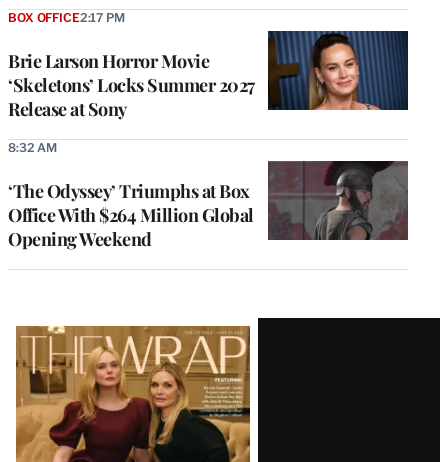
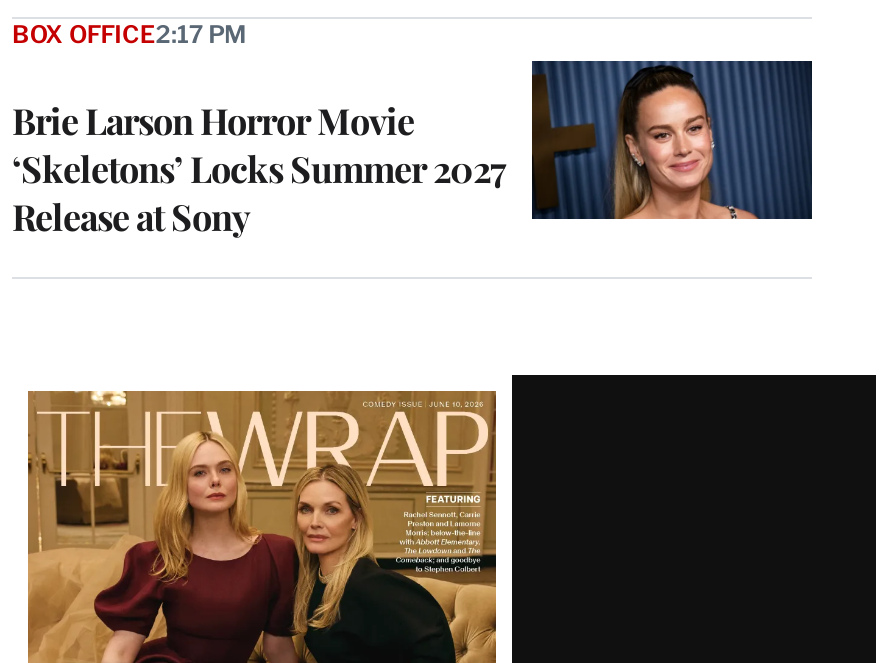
- 8:32 AM

- [image]
- ‘The Odyssey’ Triumphs at Box
- Office With $264 Million Global
- Opening Weekend
